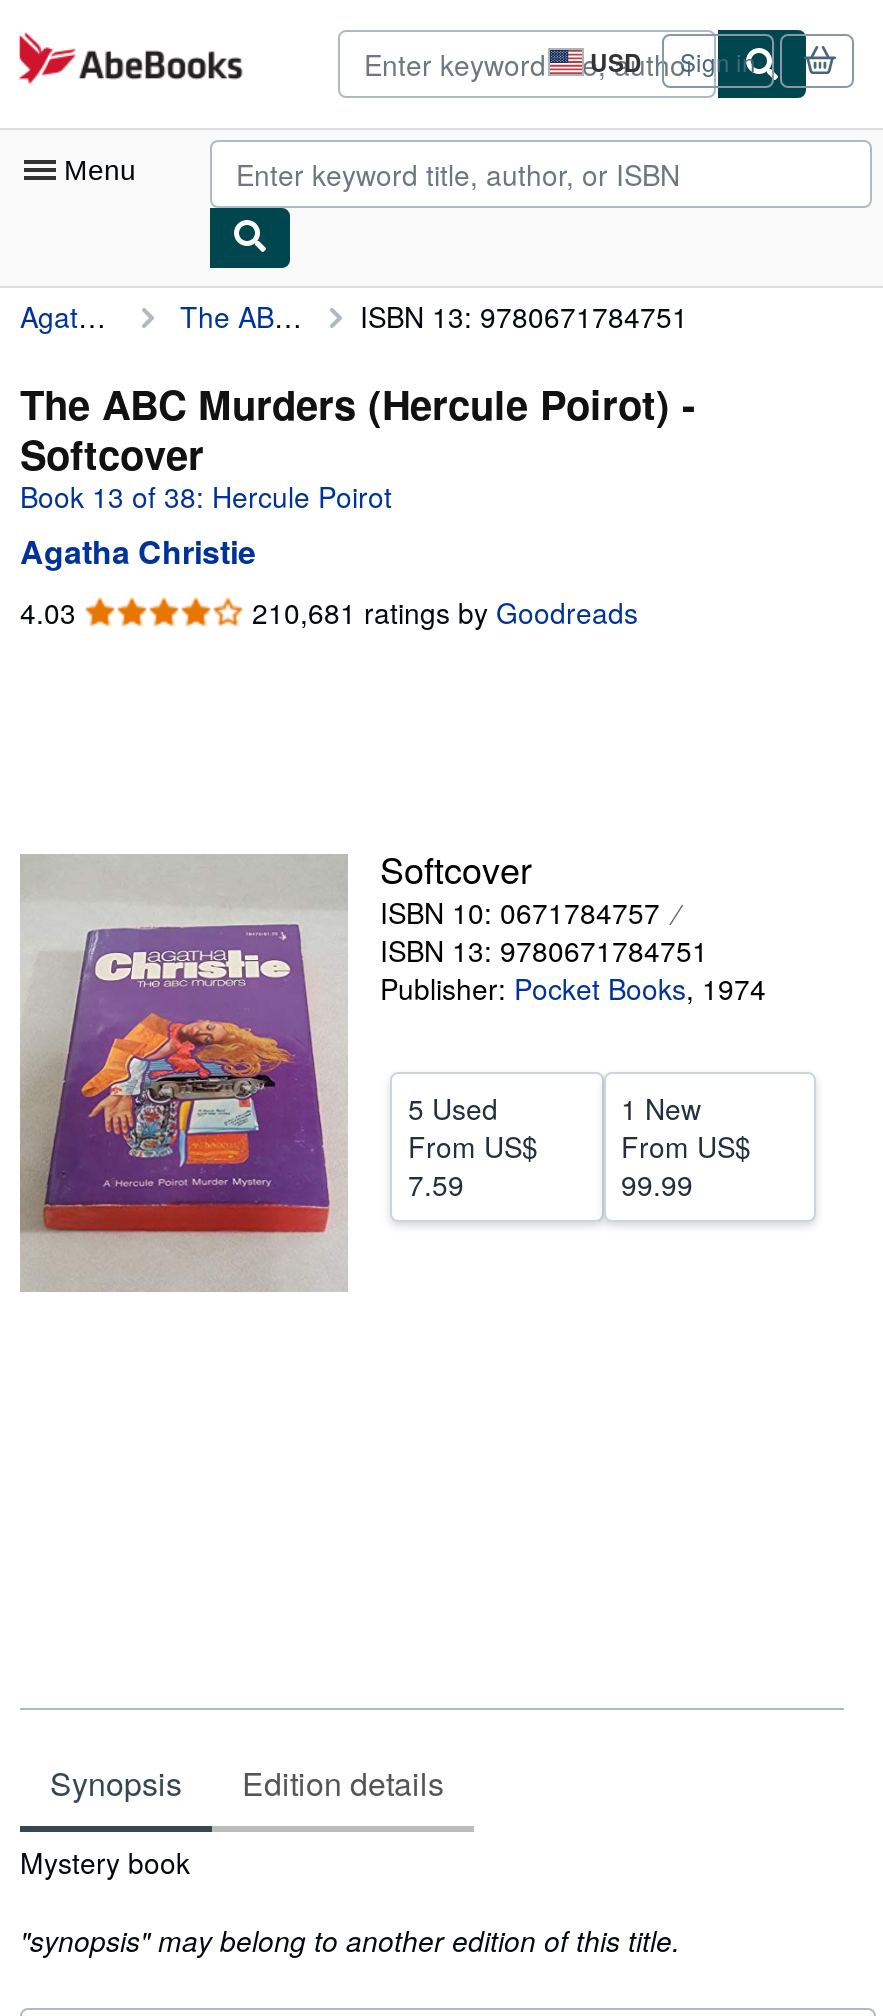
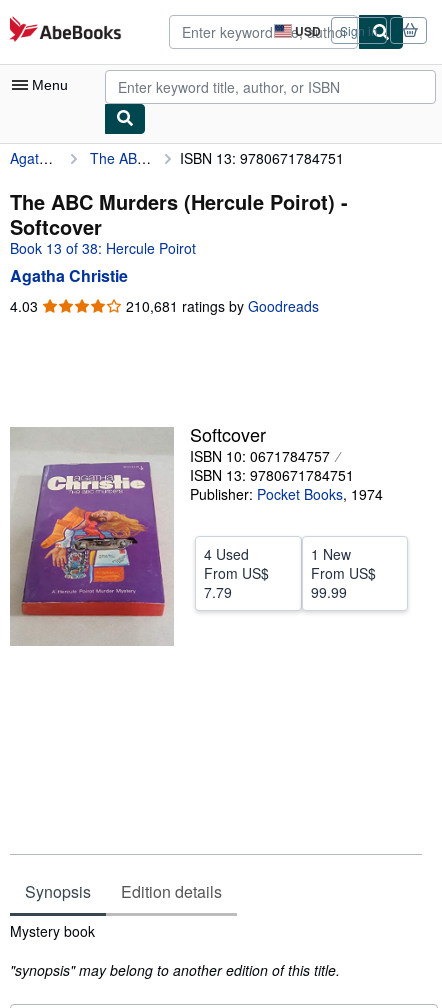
- 5 Used
+ 4 Used

- 7.59
+ 7.79
